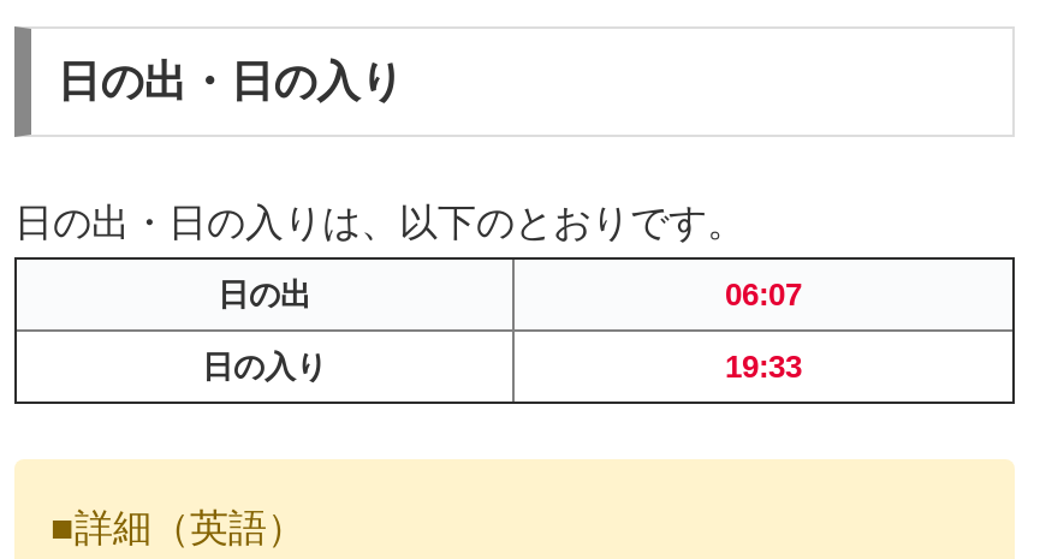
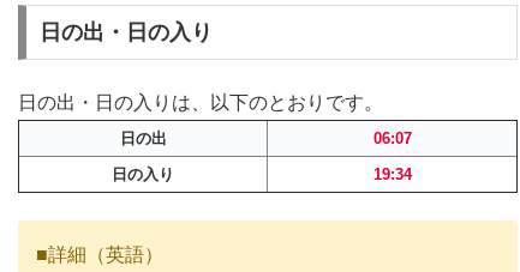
- 19:33
+ 19:34
